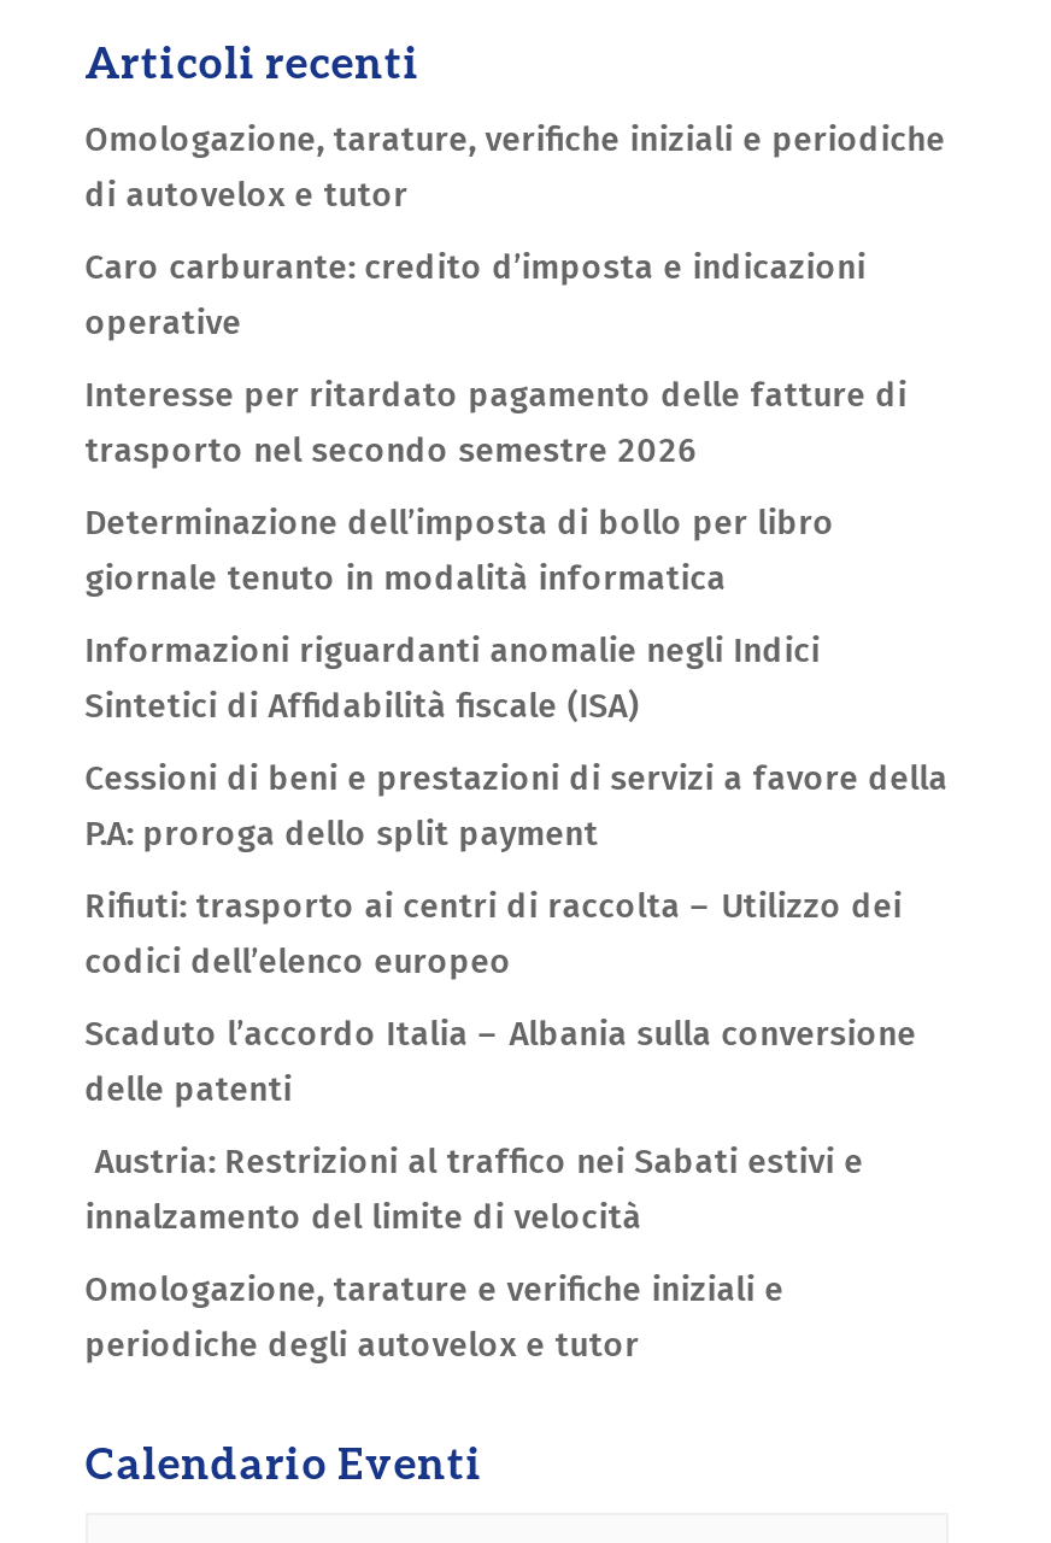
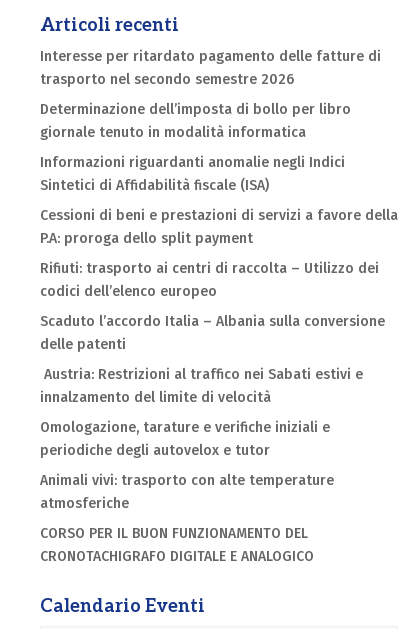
- Omologazione, tarature, verifiche iniziali e periodiche
- di autovelox e tutor
- Caro carburante: credito d’imposta e indicazioni
- operative

moved up: Interesse per ritardato pagamento delle fatture di | trasporto nel secondo semestre 2026 | Determinazione dell’imposta di bollo per libro | ... | Omologazione, tarature e verifiche iniziali e | periodiche degli autovelox e tutor

+ Animali vivi: trasporto con alte temperature
+ atmosferiche
+ CORSO PER IL BUON FUNZIONAMENTO DEL
+ CRONOTACHIGRAFO DIGITALE E ANALOGICO
